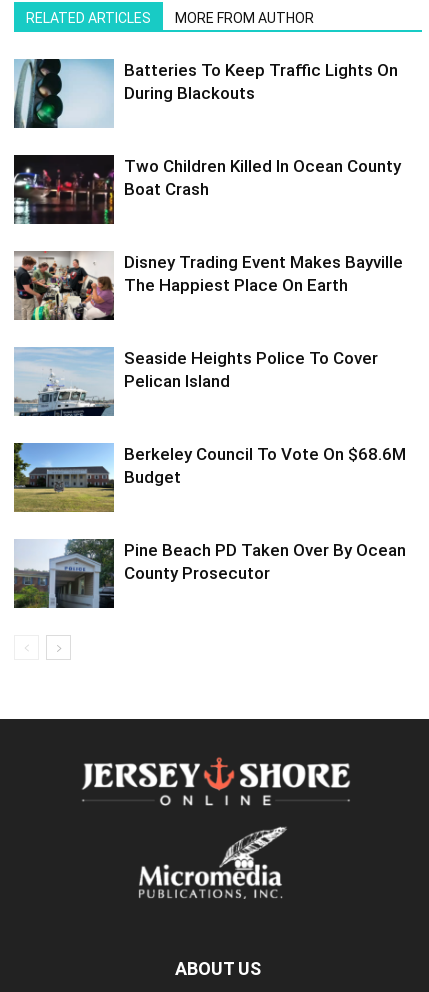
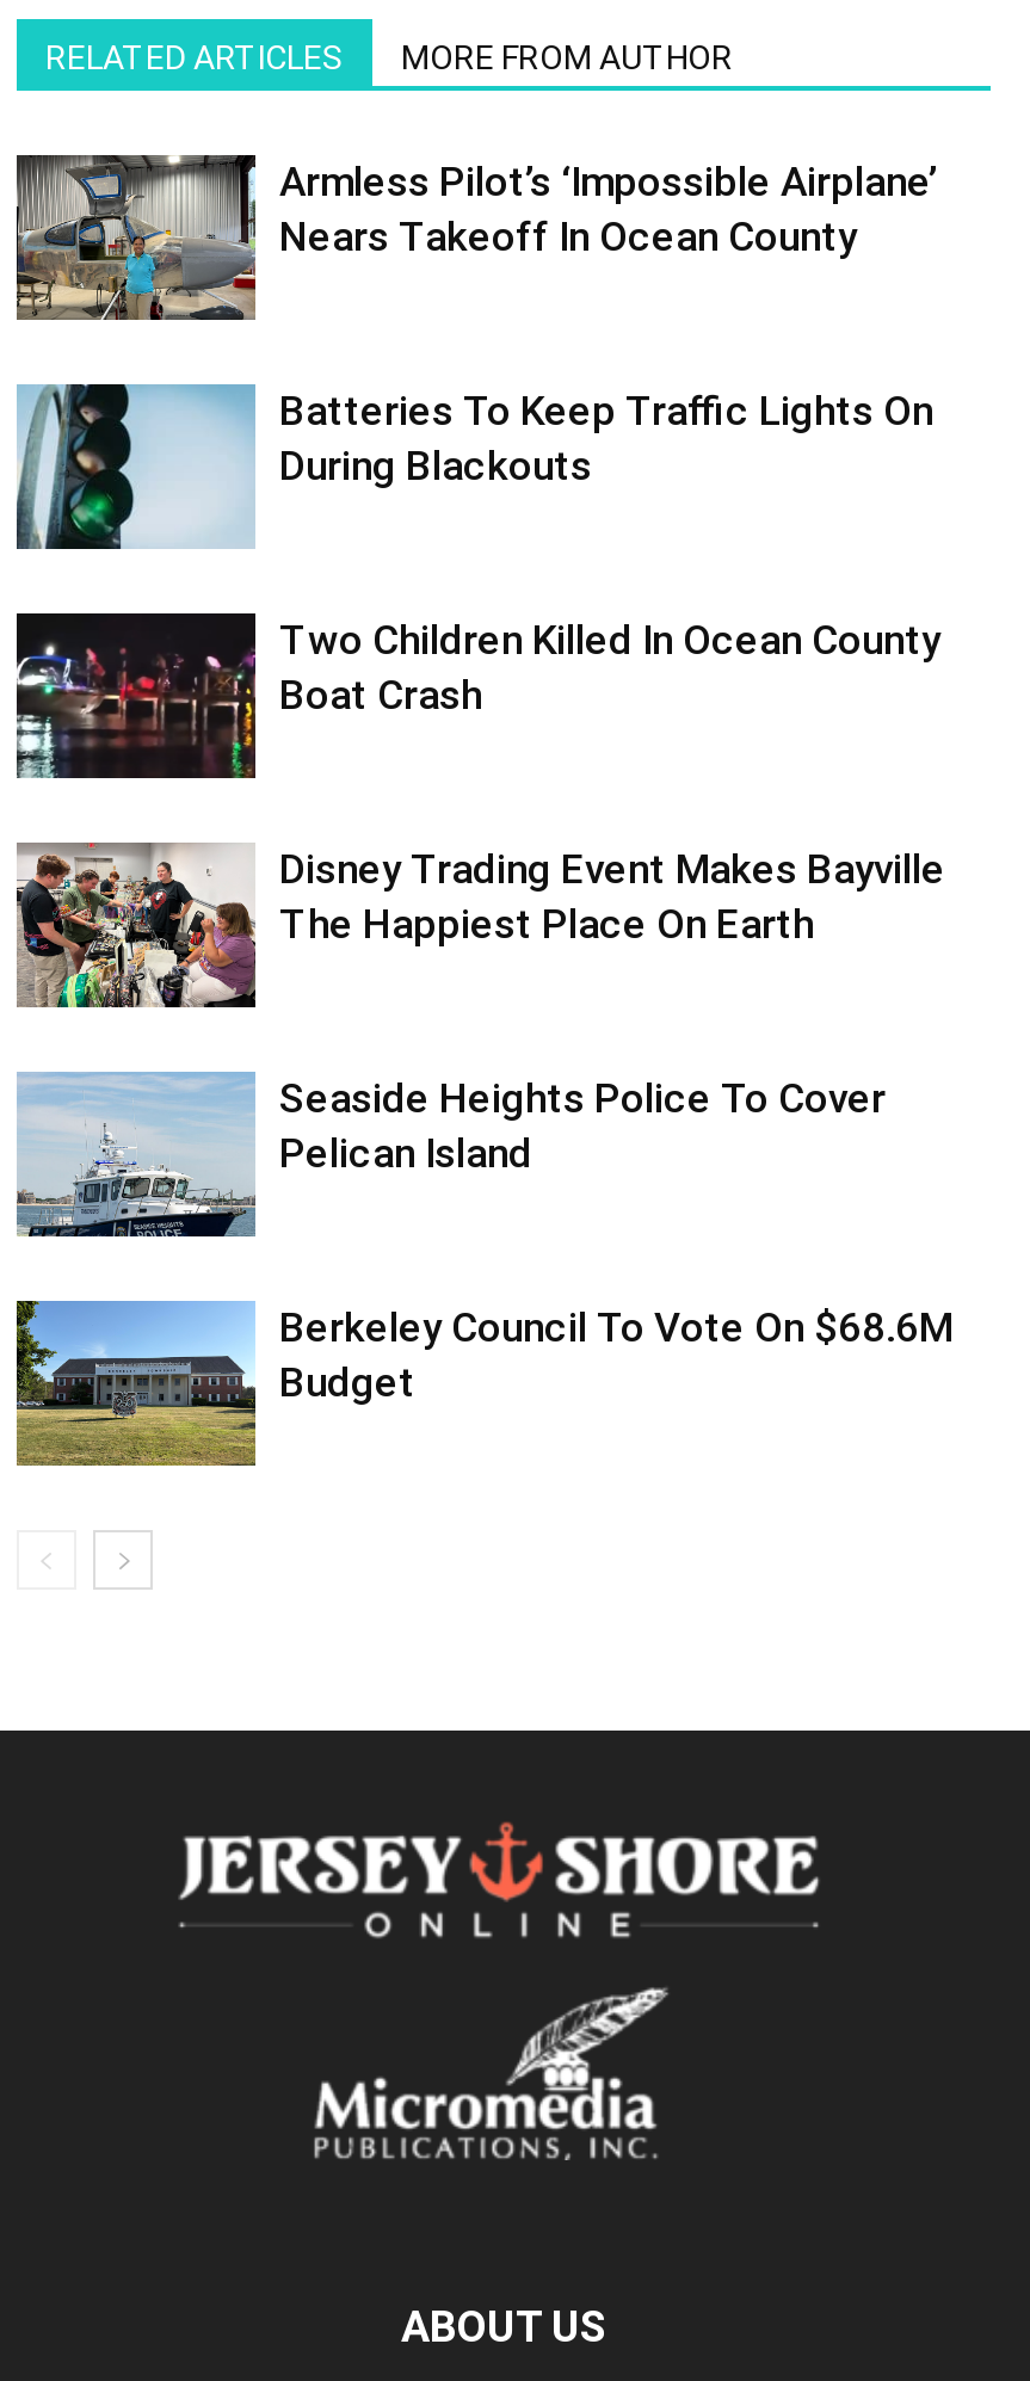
+ [image]
+ Armless Pilot’s ‘Impossible Airplane’
+ Nears Takeoff In Ocean County

moved down: [image] | Batteries To Keep Traffic Lights On | During Blackouts | ... | Berkeley Council To Vote On $68.6M | Budget

- [image]
- Pine Beach PD Taken Over By Ocean
- County Prosecutor
